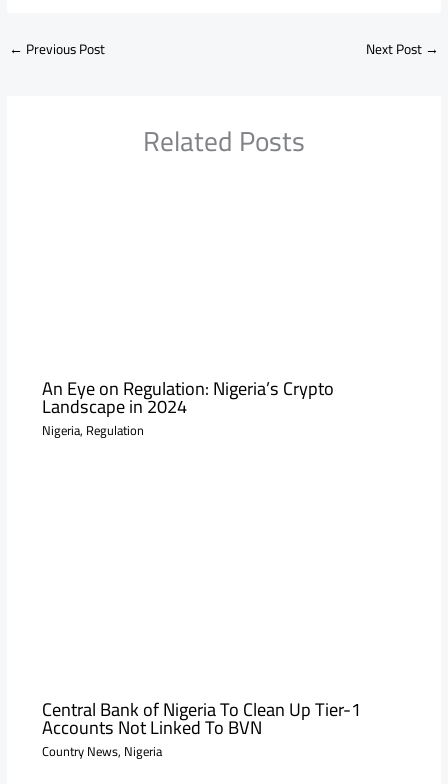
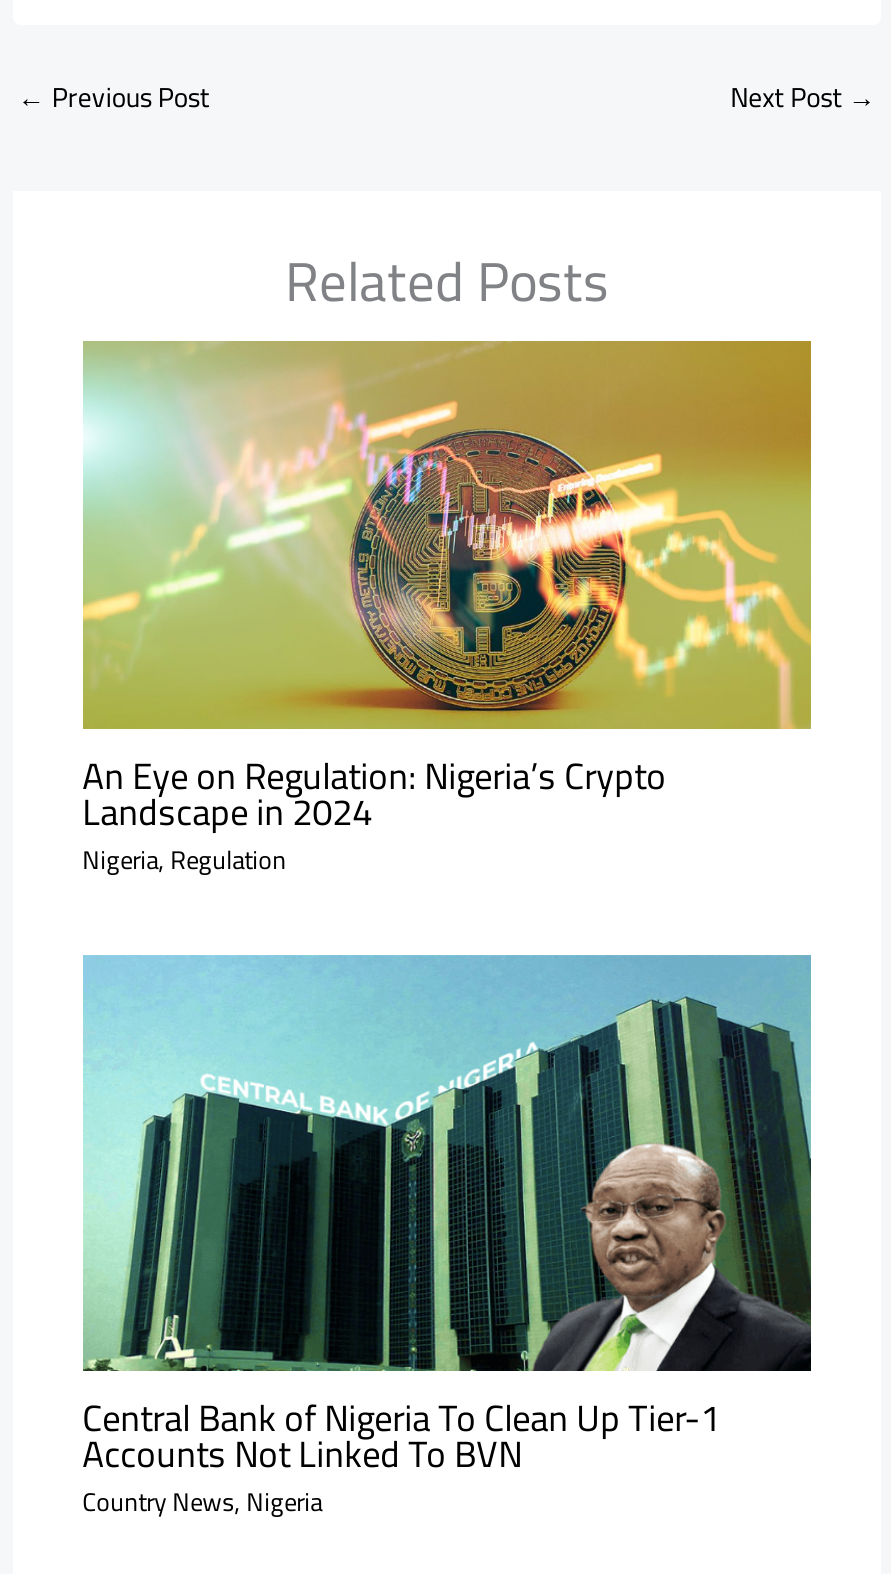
+ [image]

+ [image]
